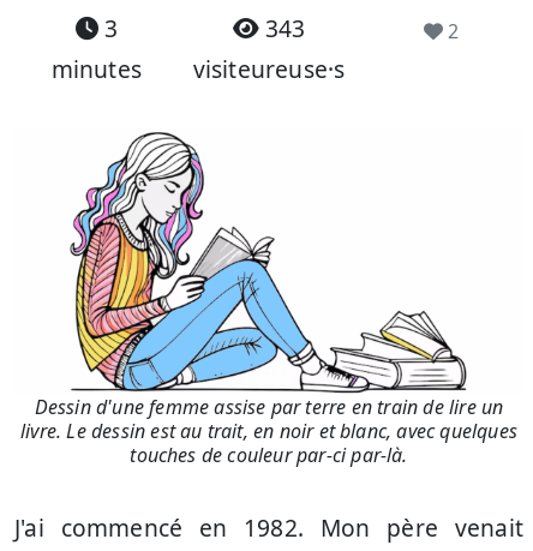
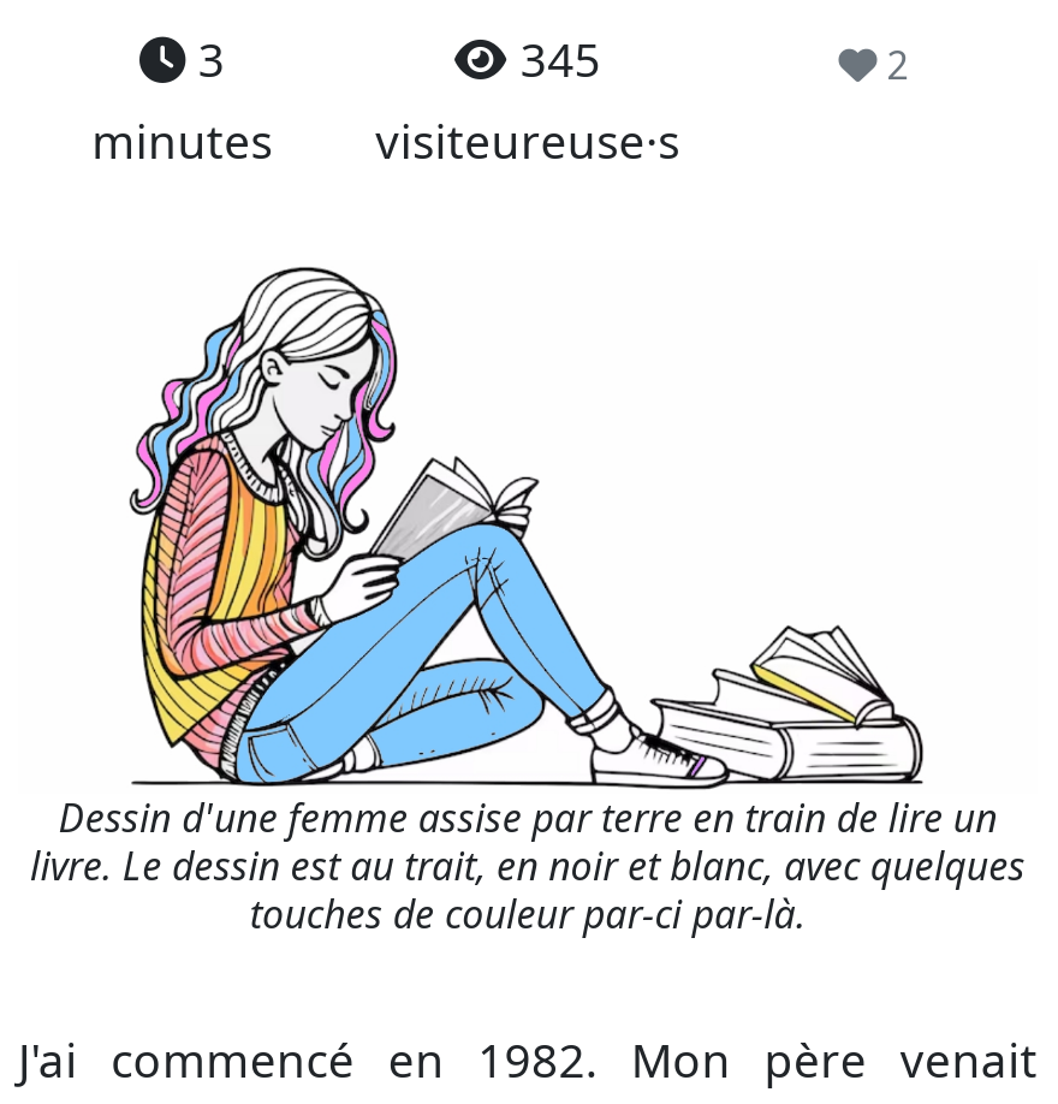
- 343
+ 345
